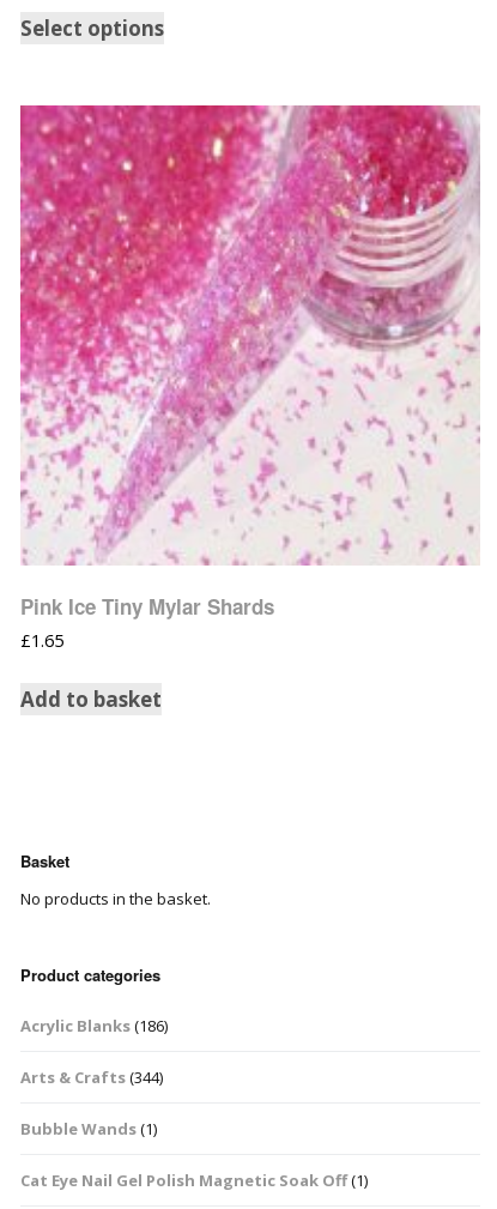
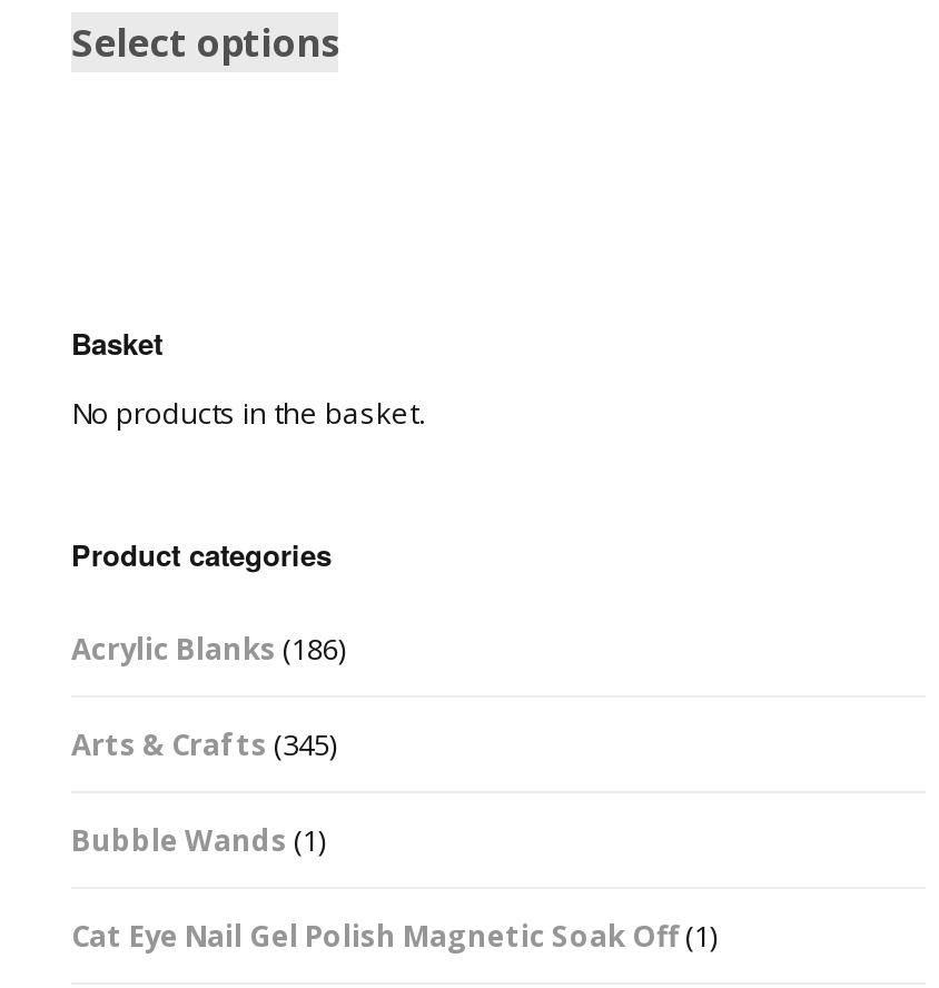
- [image]
- Pink Ice Tiny Mylar Shards
- £1.65
- Add to basket

- Arts & Crafts (344)
+ Arts & Crafts (345)
